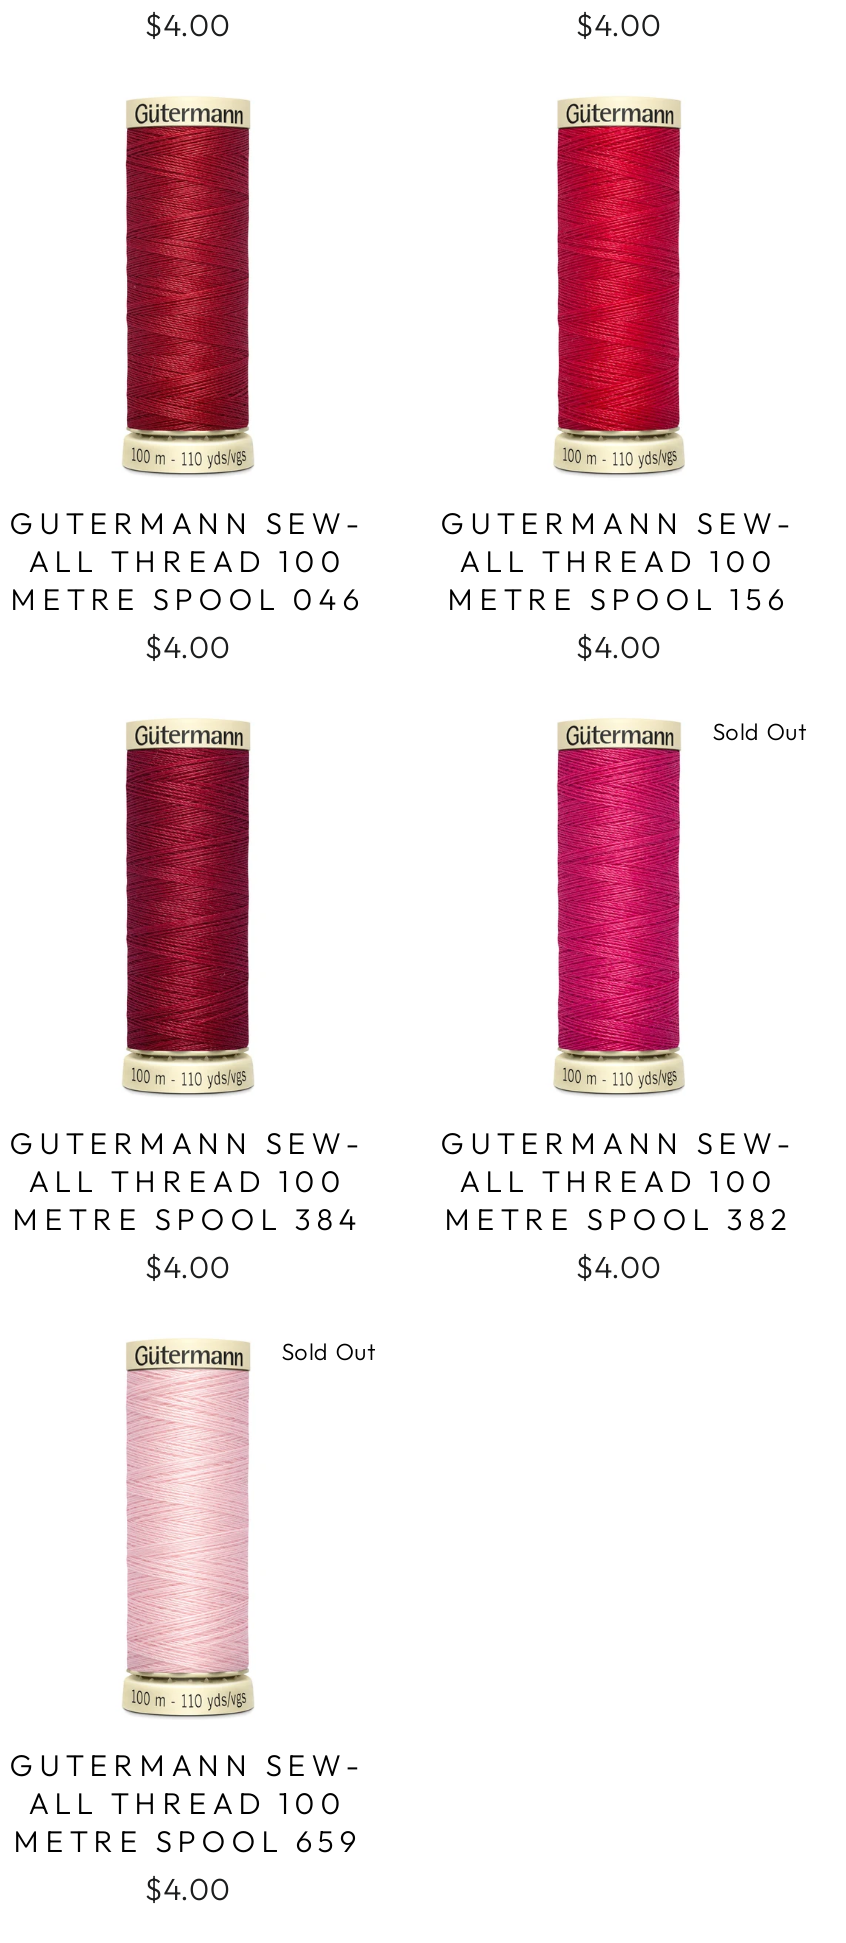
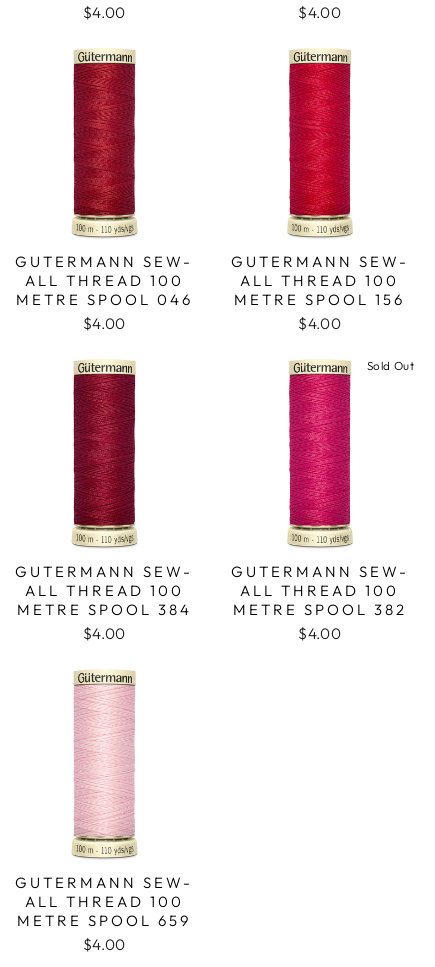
- Sold Out
